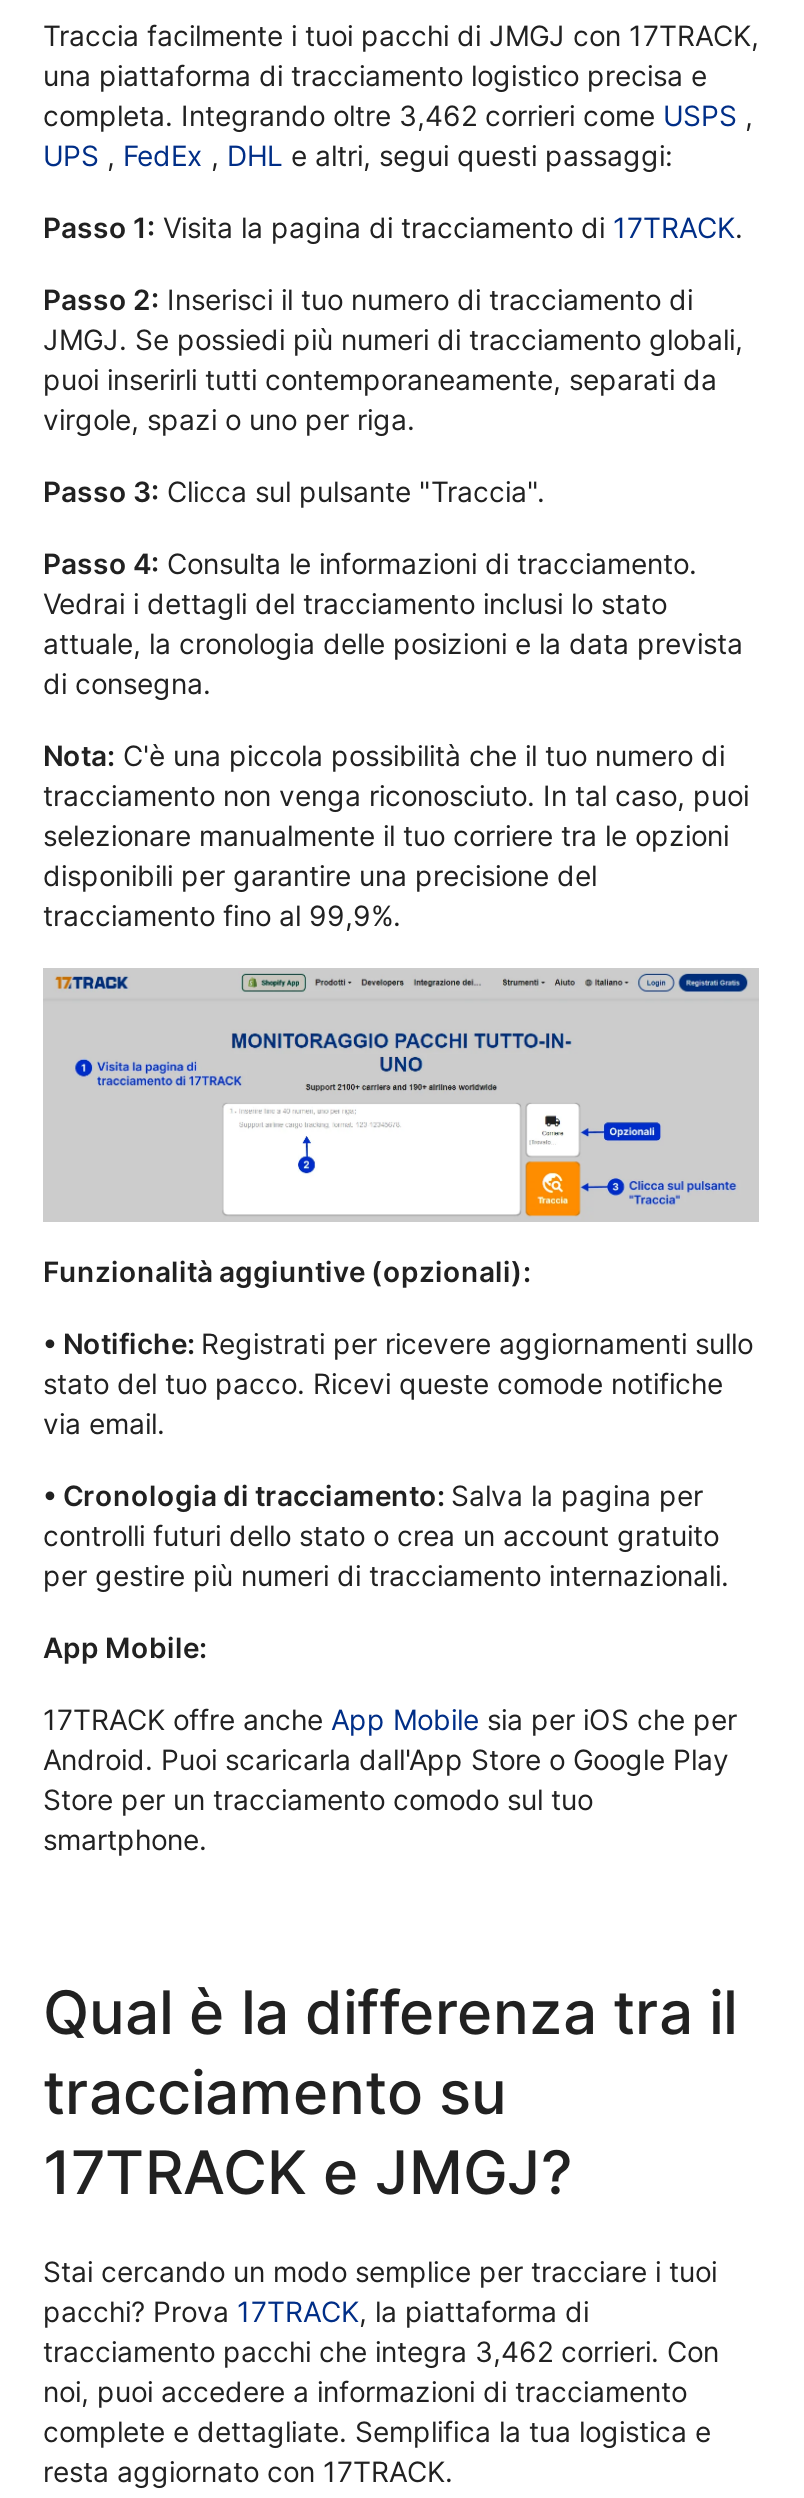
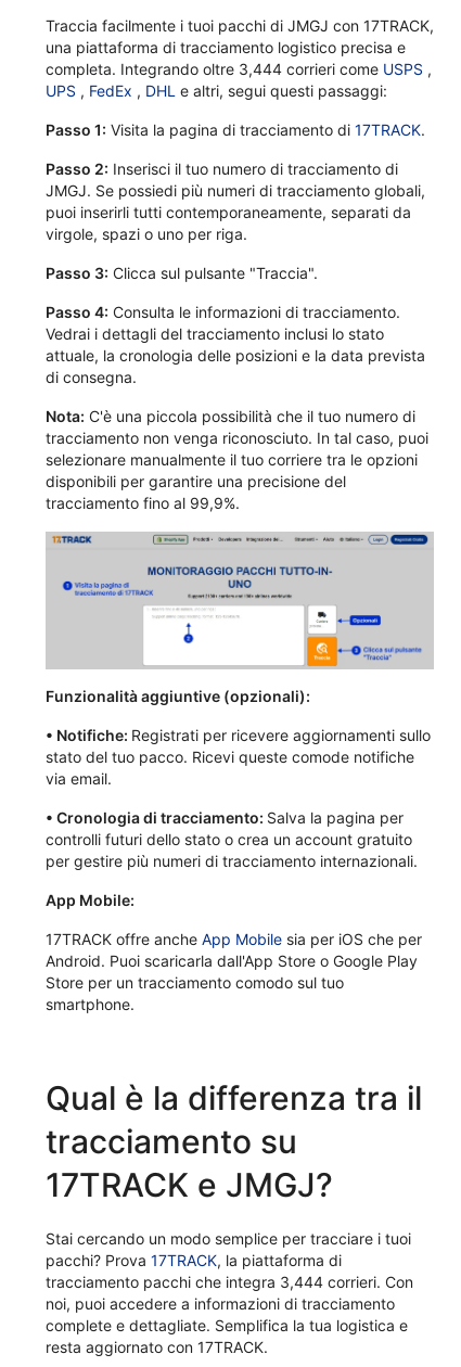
- completa. Integrando oltre 3,462 corrieri come USPS,
+ completa. Integrando oltre 3,444 corrieri come USPS,

- tracciamento pacchi che integra 3,462 corrieri. Con
+ tracciamento pacchi che integra 3,444 corrieri. Con
